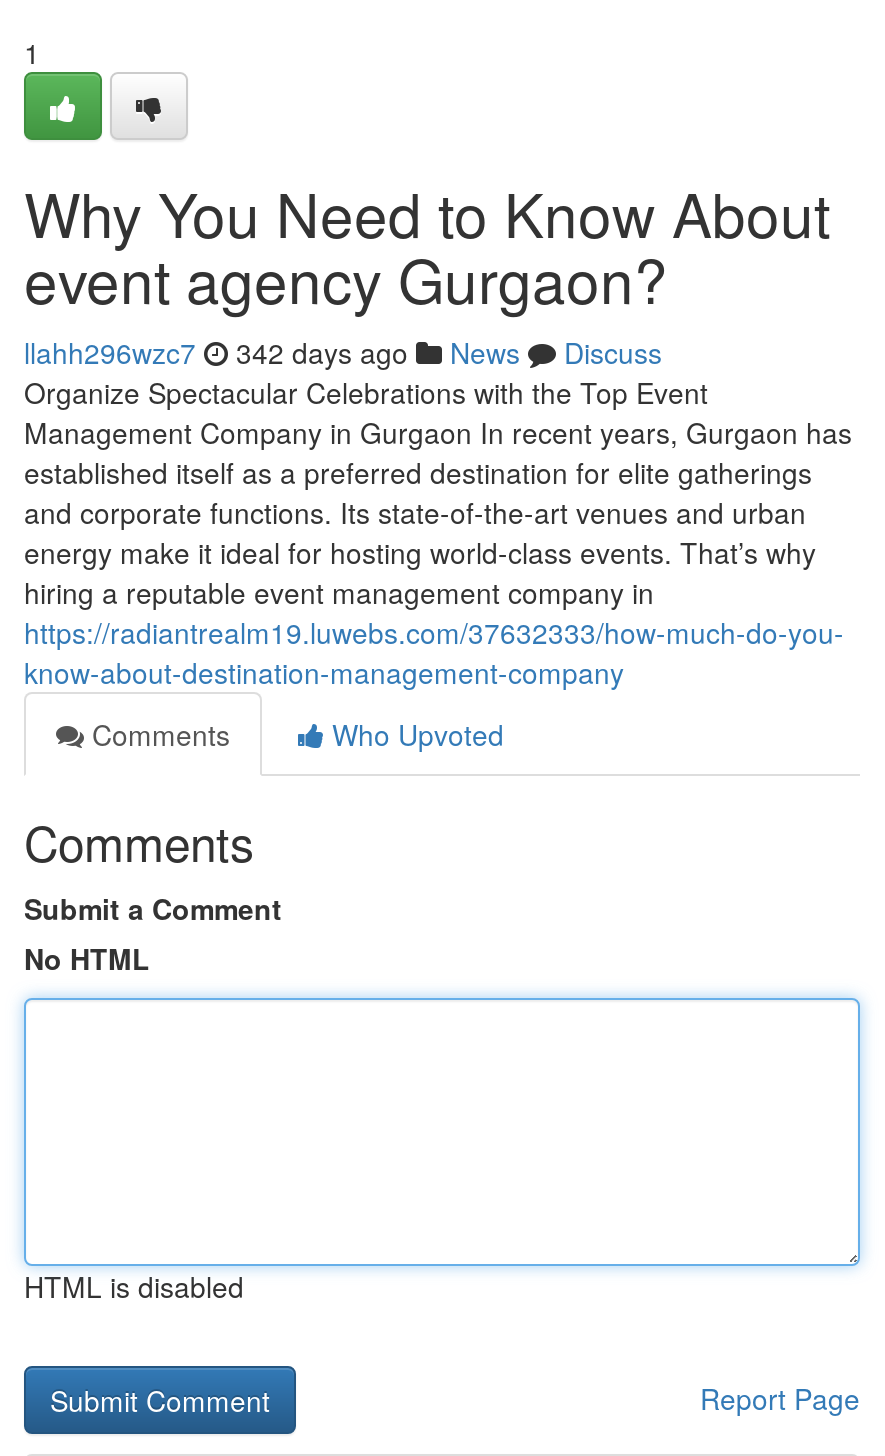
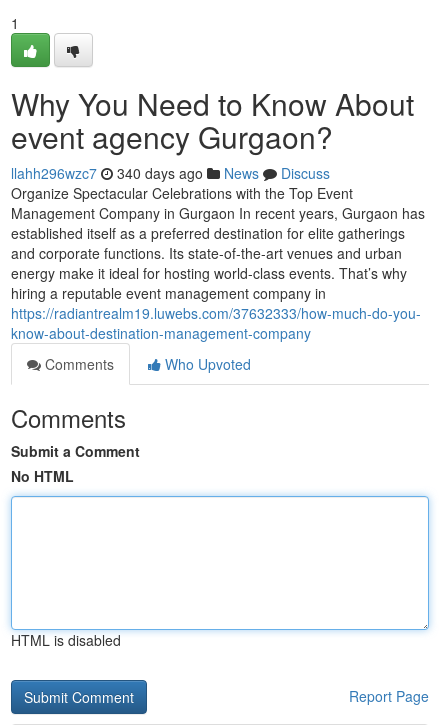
- llahh296wzc7 342 days ago News Discuss
+ llahh296wzc7 340 days ago News Discuss
